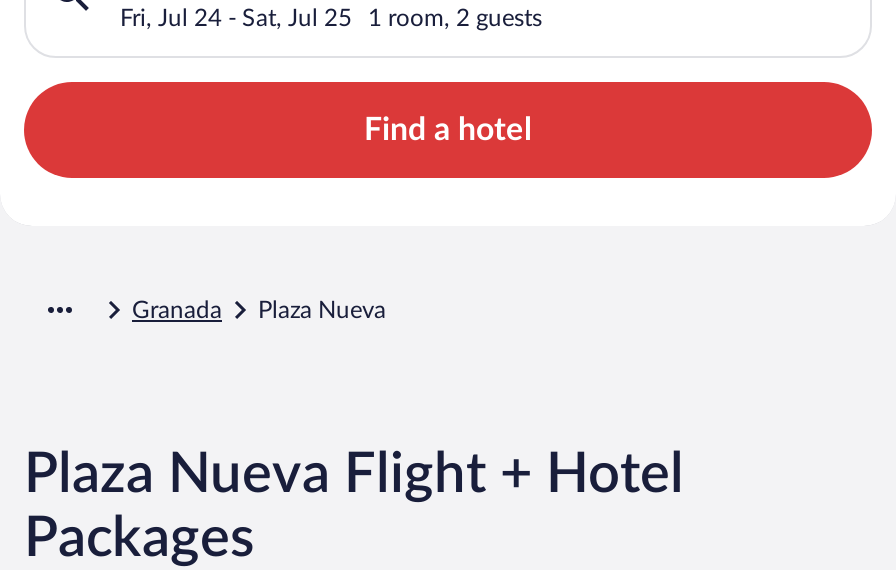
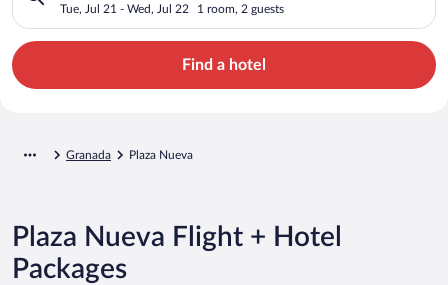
- Fri, Jul 24 - Sat, Jul 25
+ Tue, Jul 21 - Wed, Jul 22
